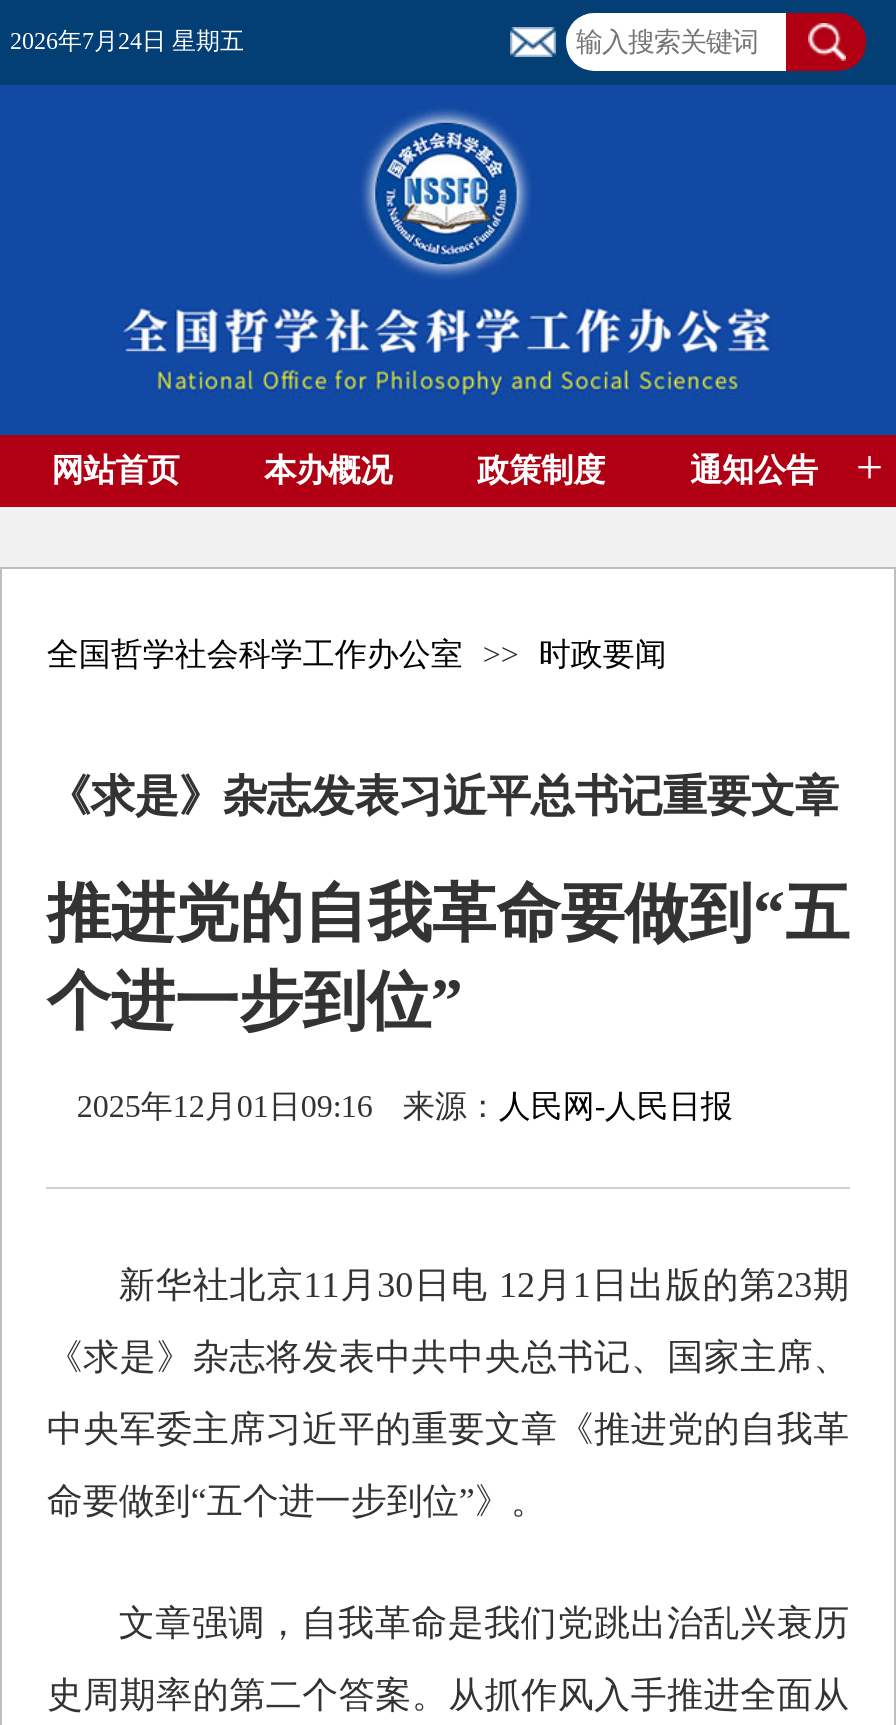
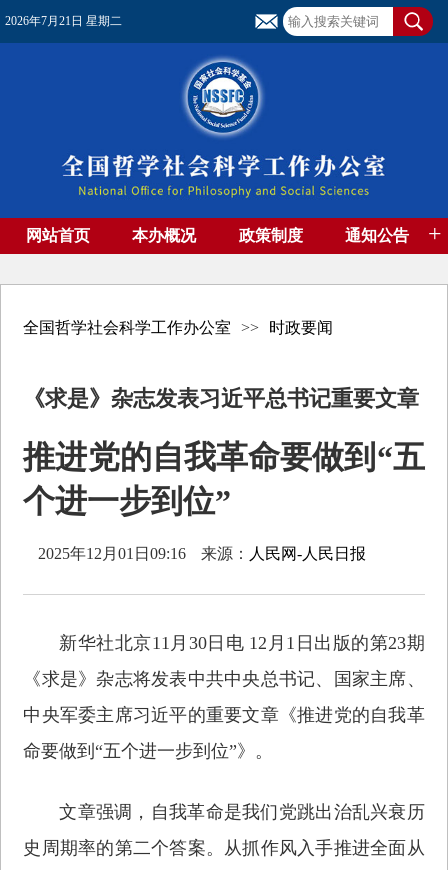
- 2026年7月24日 星期五
+ 2026年7月21日 星期二
